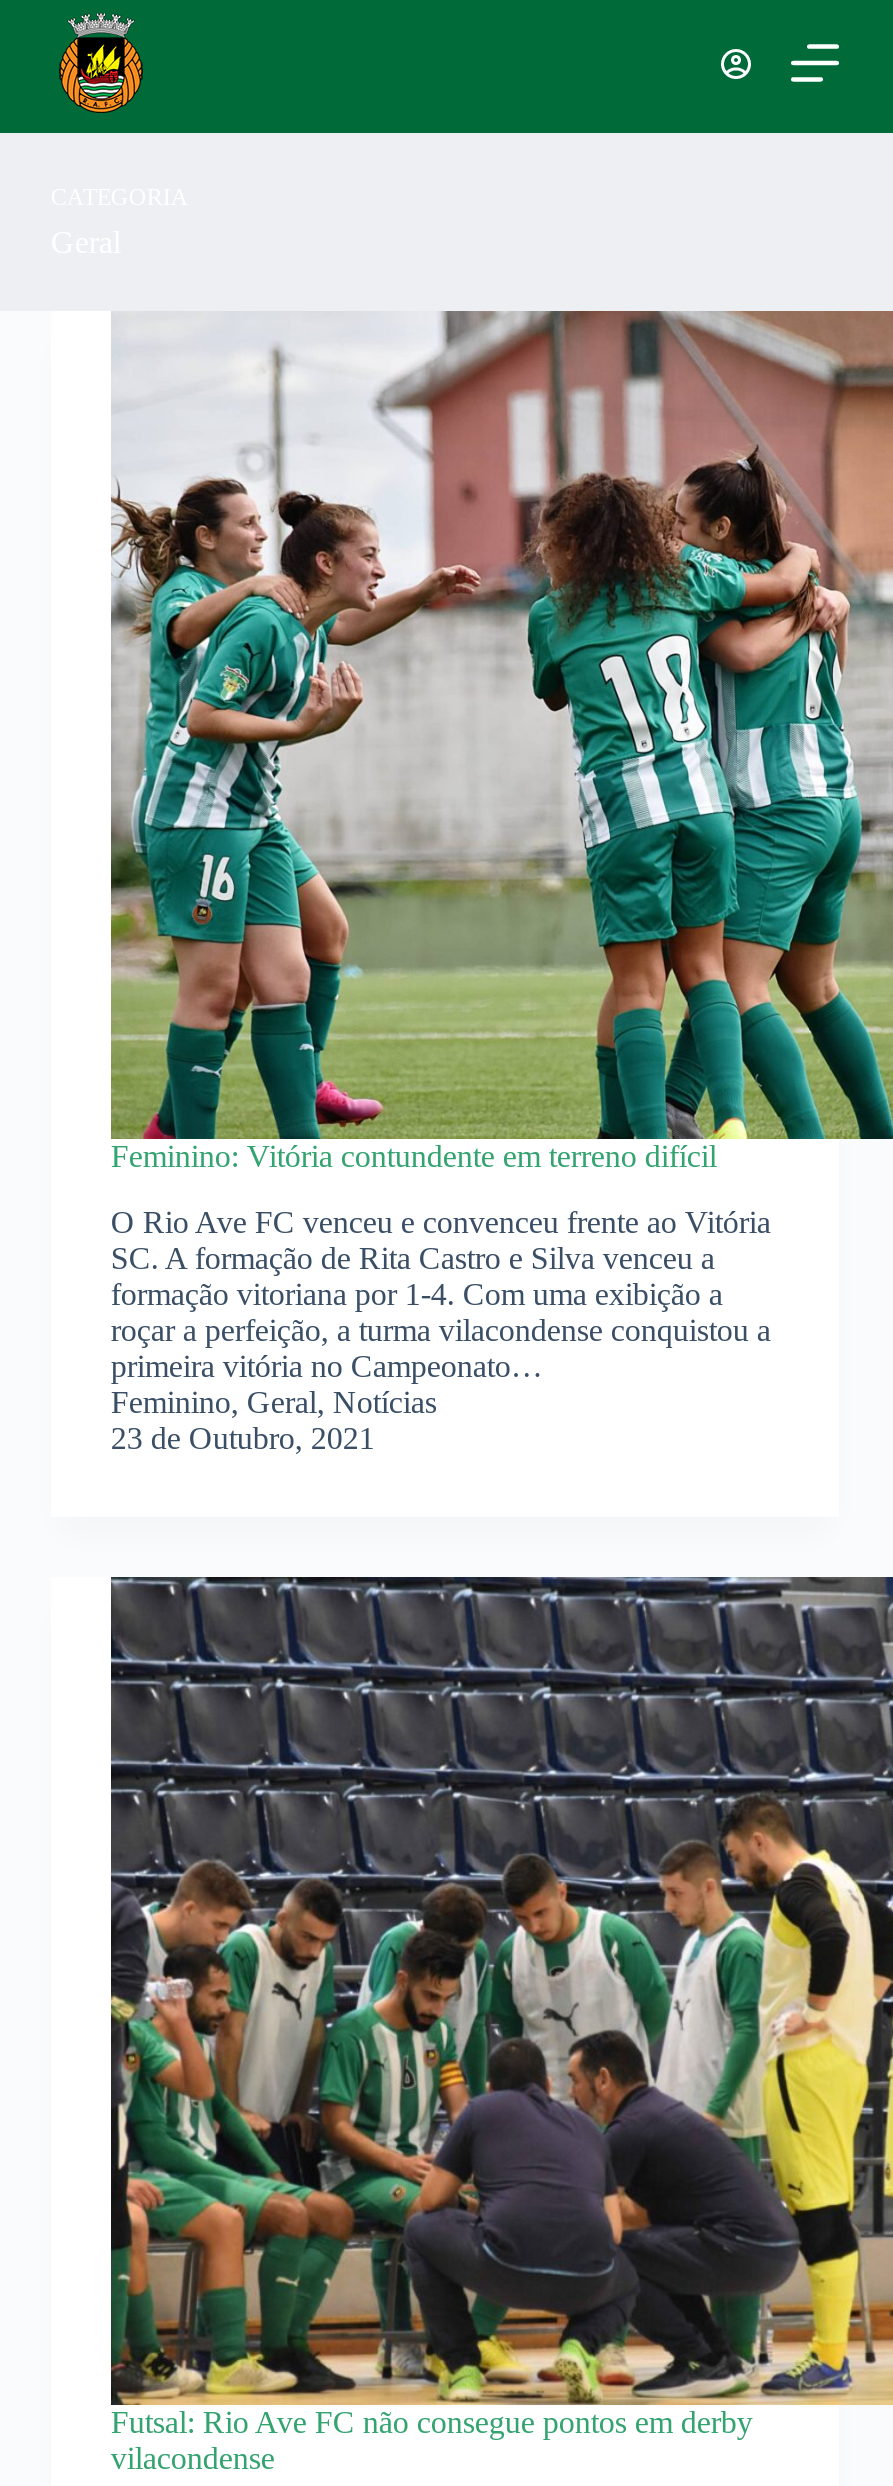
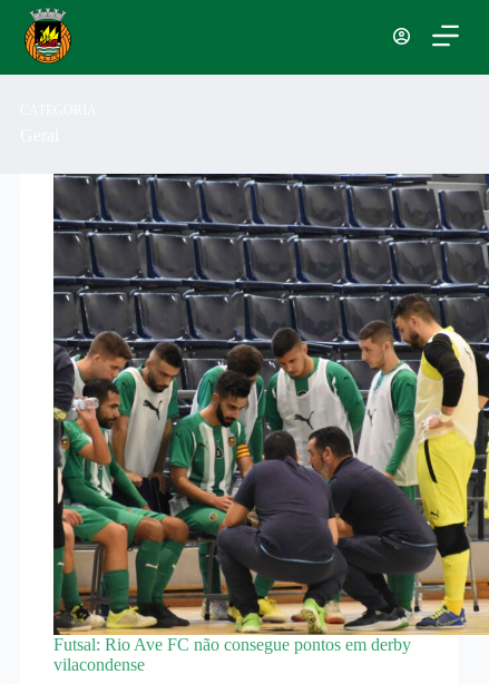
- [image]
+ [image]

- Feminino: Vitória contundente em terreno difícil
- O Rio Ave FC venceu e convenceu frente ao Vitória
- SC. A formação de Rita Castro e Silva venceu a
- formação vitoriana por 1-4. Com uma exibição a
- roçar a perfeição, a turma vilacondense conquistou a
- primeira vitória no Campeonato…
- Feminino, Geral, Notícias
- 23 de Outubro, 2021
